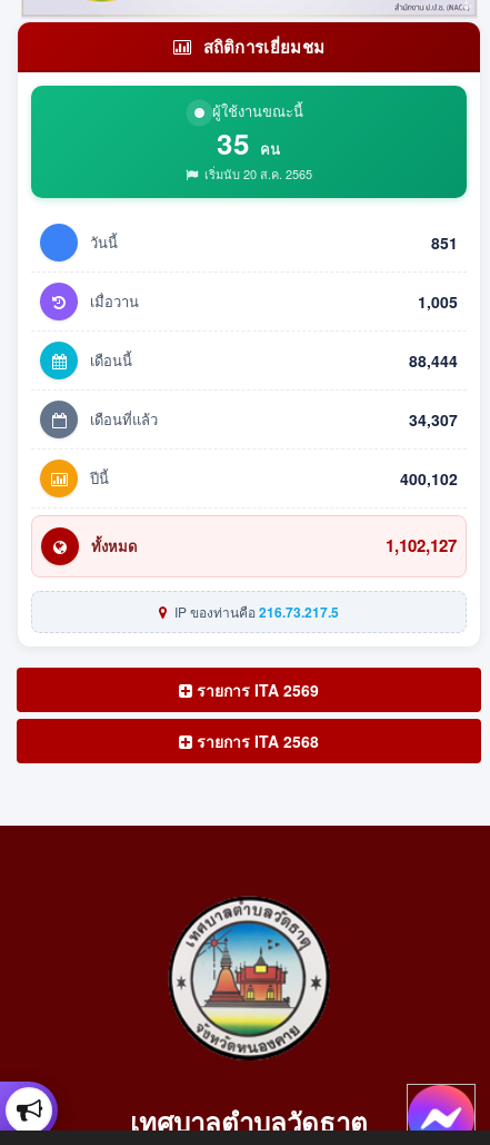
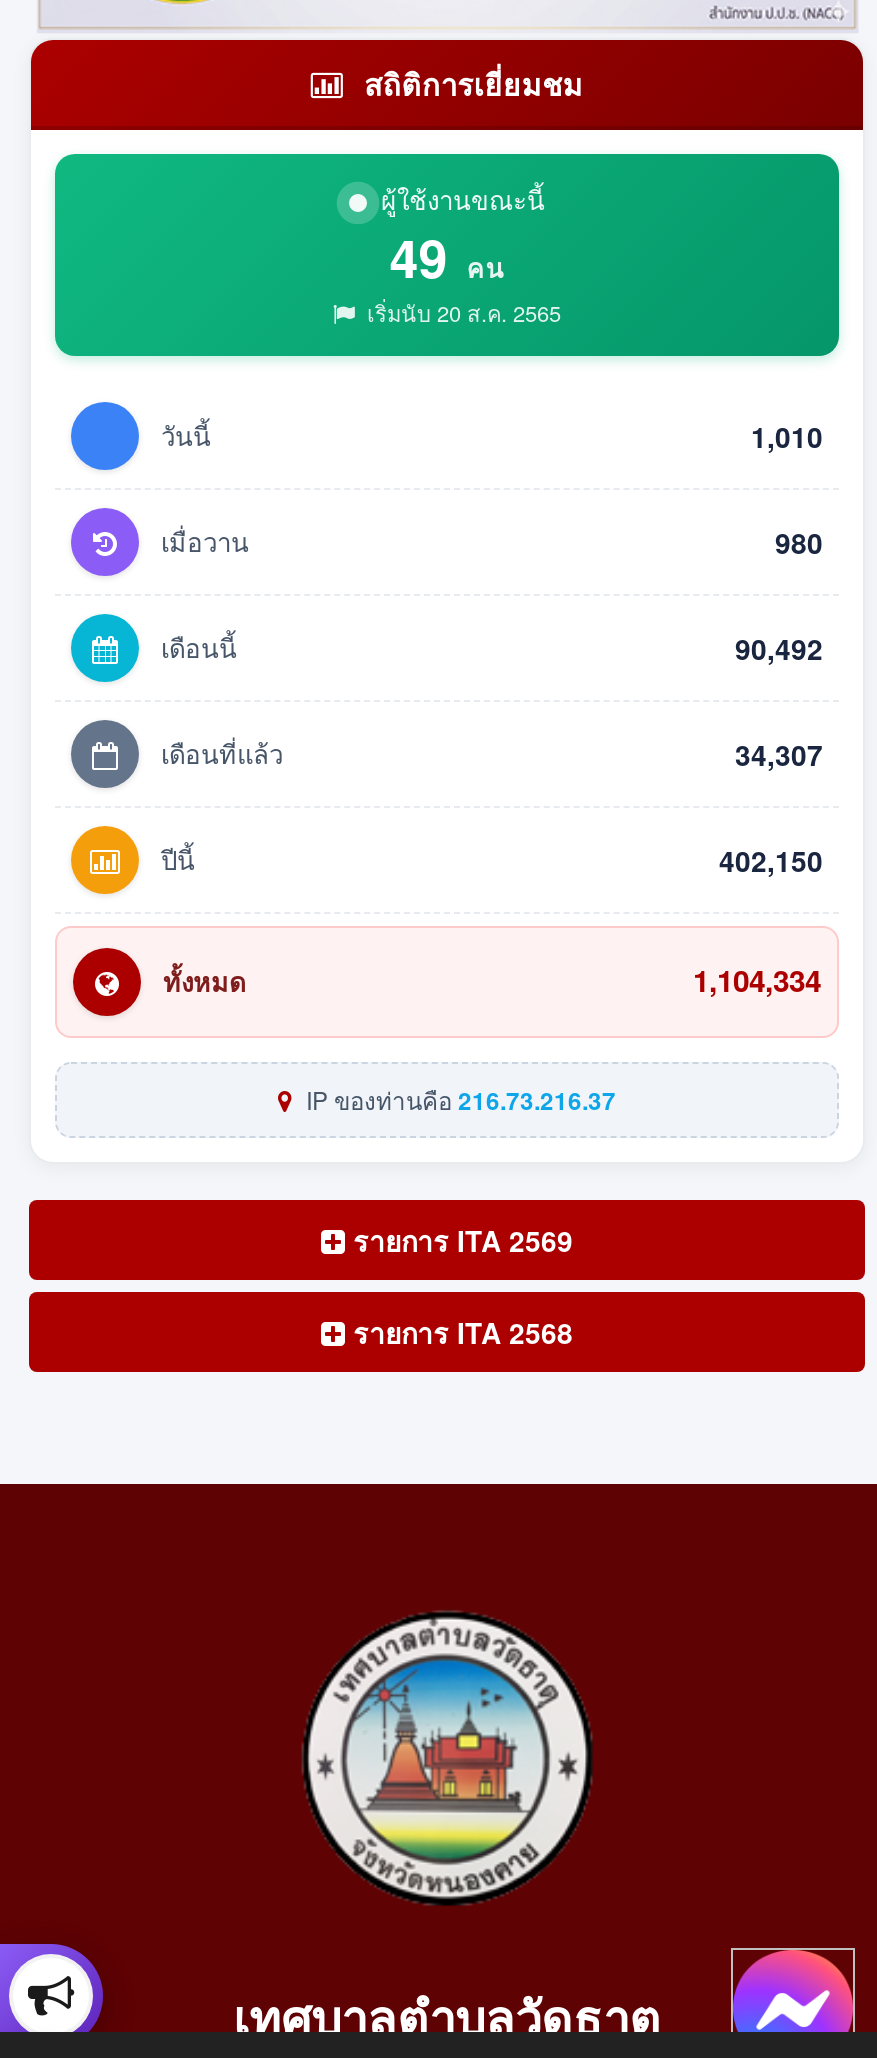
- 35 คน
+ 49 คน

- 851
+ 1,010

- 1,005
+ 980

- 88,444
+ 90,492

- 400,102
+ 402,150

- 1,102,127
+ 1,104,334

- IP ของท่านคือ216.73.217.5
+ IP ของท่านคือ216.73.216.37
